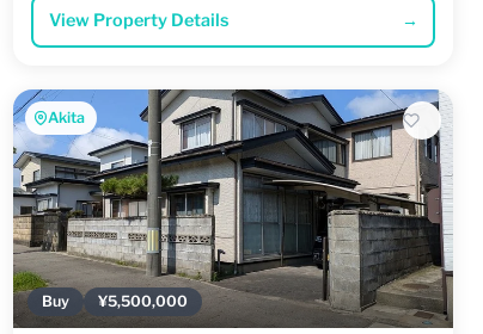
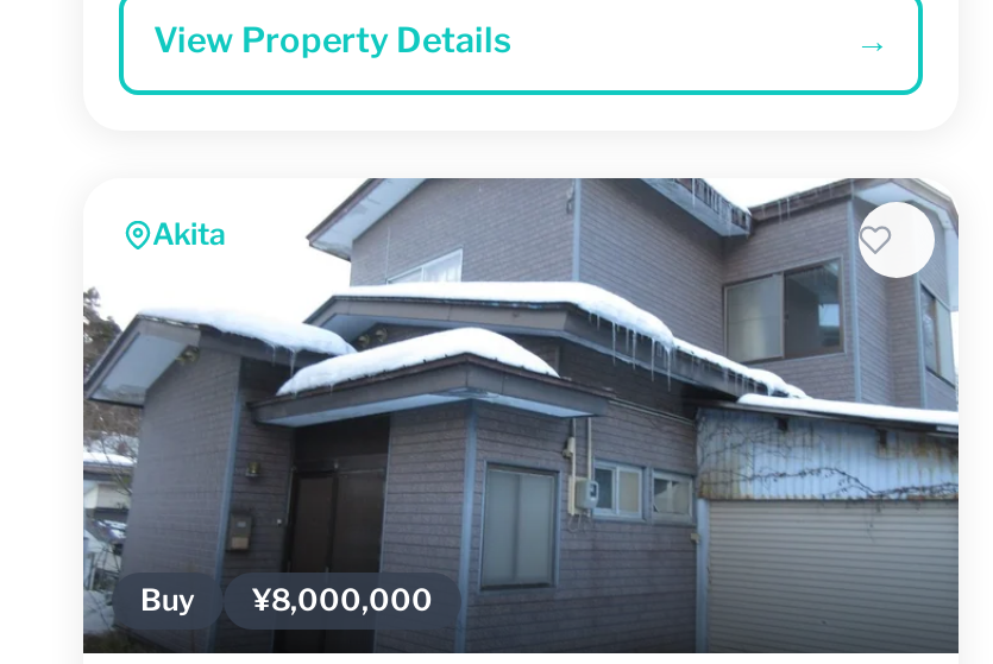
- [image]
- Buy ¥5,500,000
+ [image]
+ Buy ¥8,000,000
